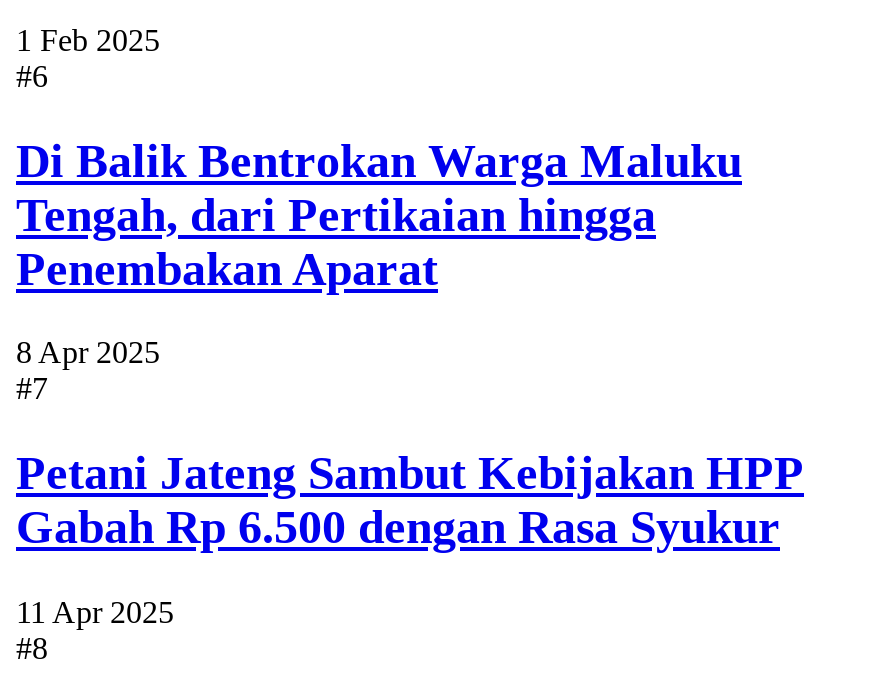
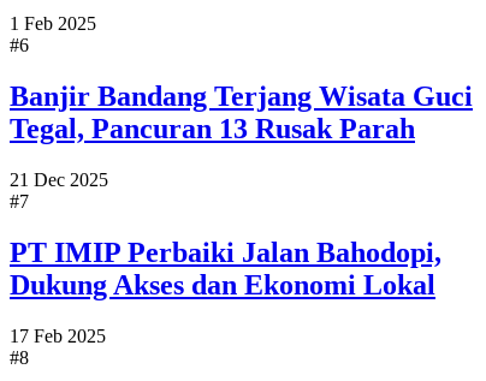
- Di Balik Bentrokan Warga Maluku
- Tengah, dari Pertikaian hingga
- Penembakan Aparat
+ Banjir Bandang Terjang Wisata Guci
+ Tegal, Pancuran 13 Rusak Parah

- 8 Apr 2025
+ 21 Dec 2025

- Petani Jateng Sambut Kebijakan HPP
- Gabah Rp 6.500 dengan Rasa Syukur
+ PT IMIP Perbaiki Jalan Bahodopi,
+ Dukung Akses dan Ekonomi Lokal

- 11 Apr 2025
+ 17 Feb 2025
